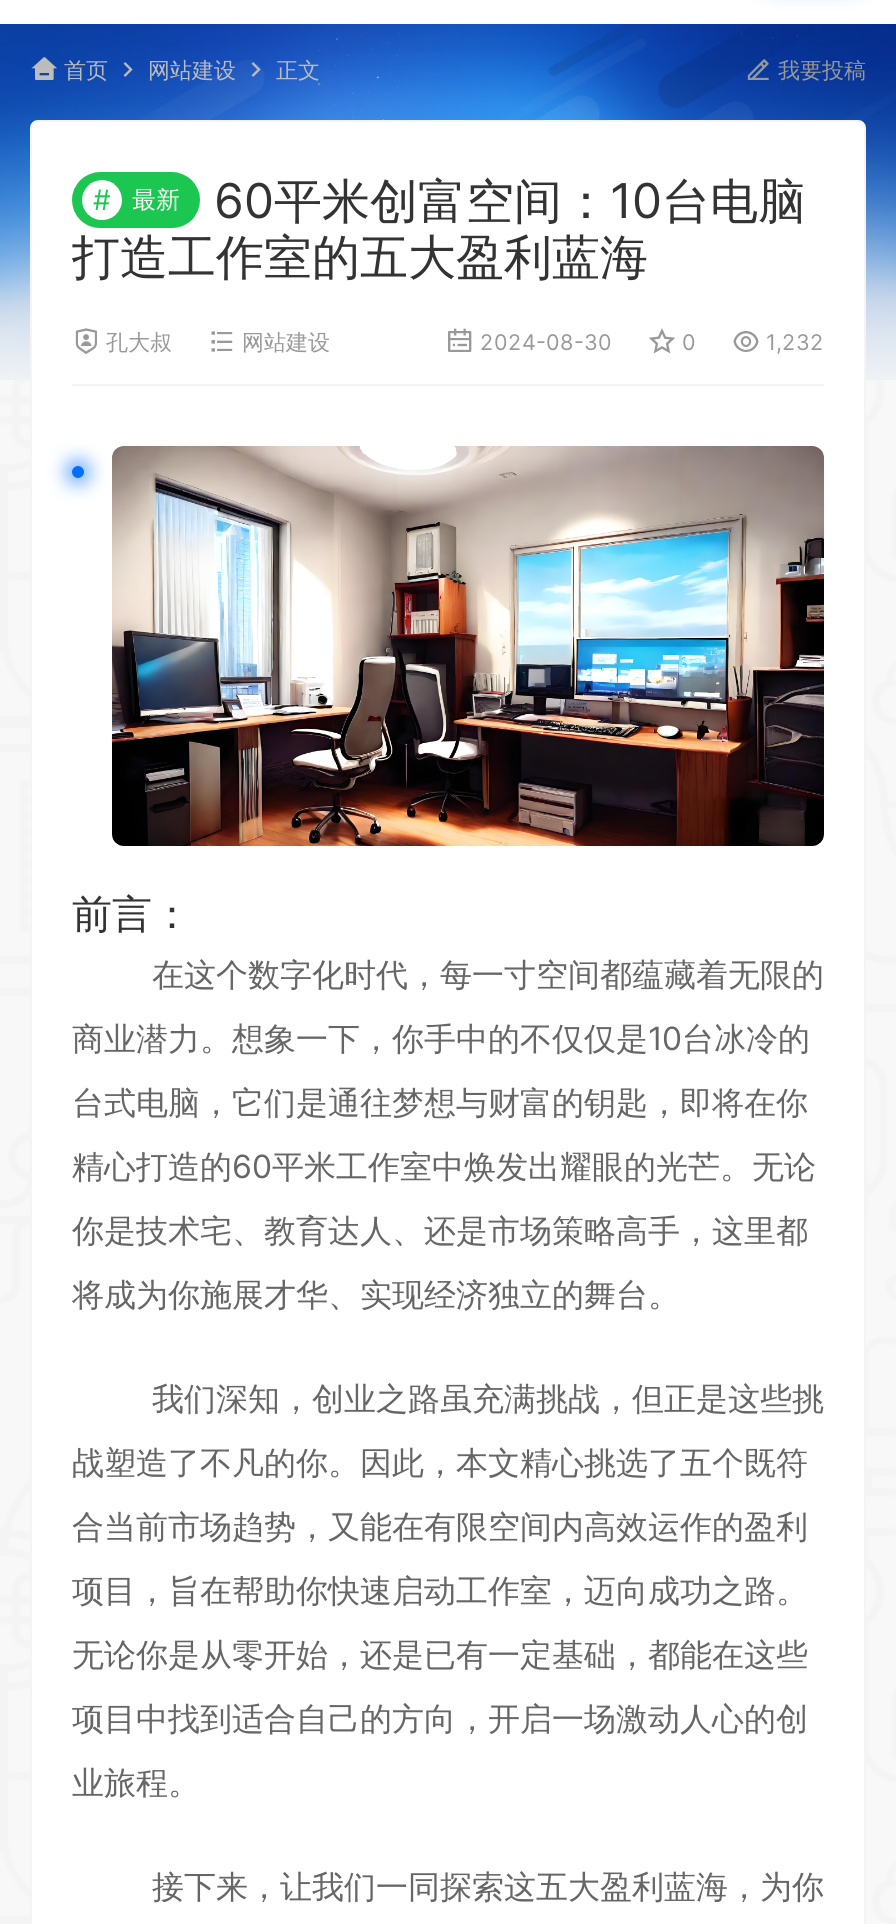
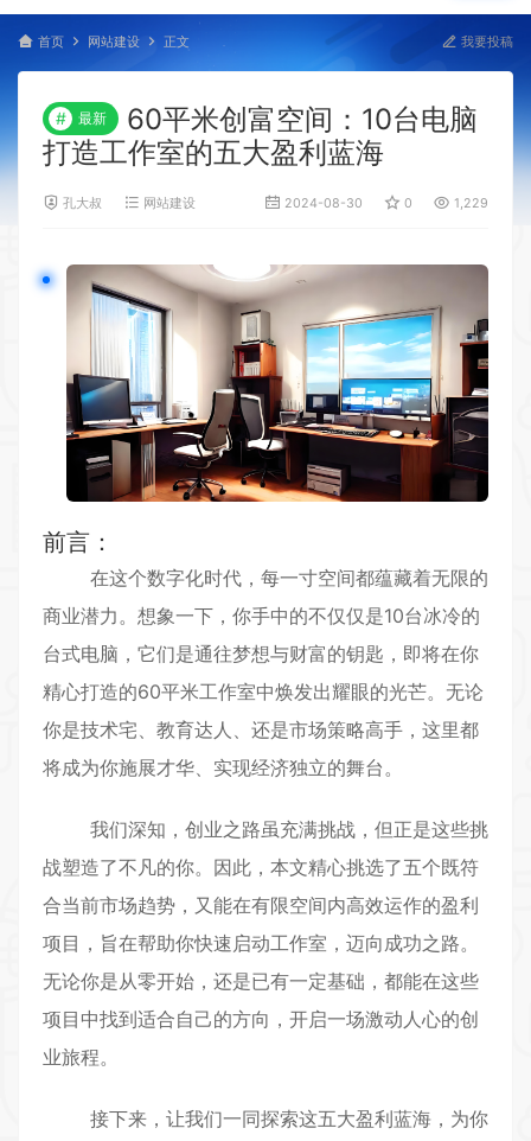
- 1,232
+ 1,229
